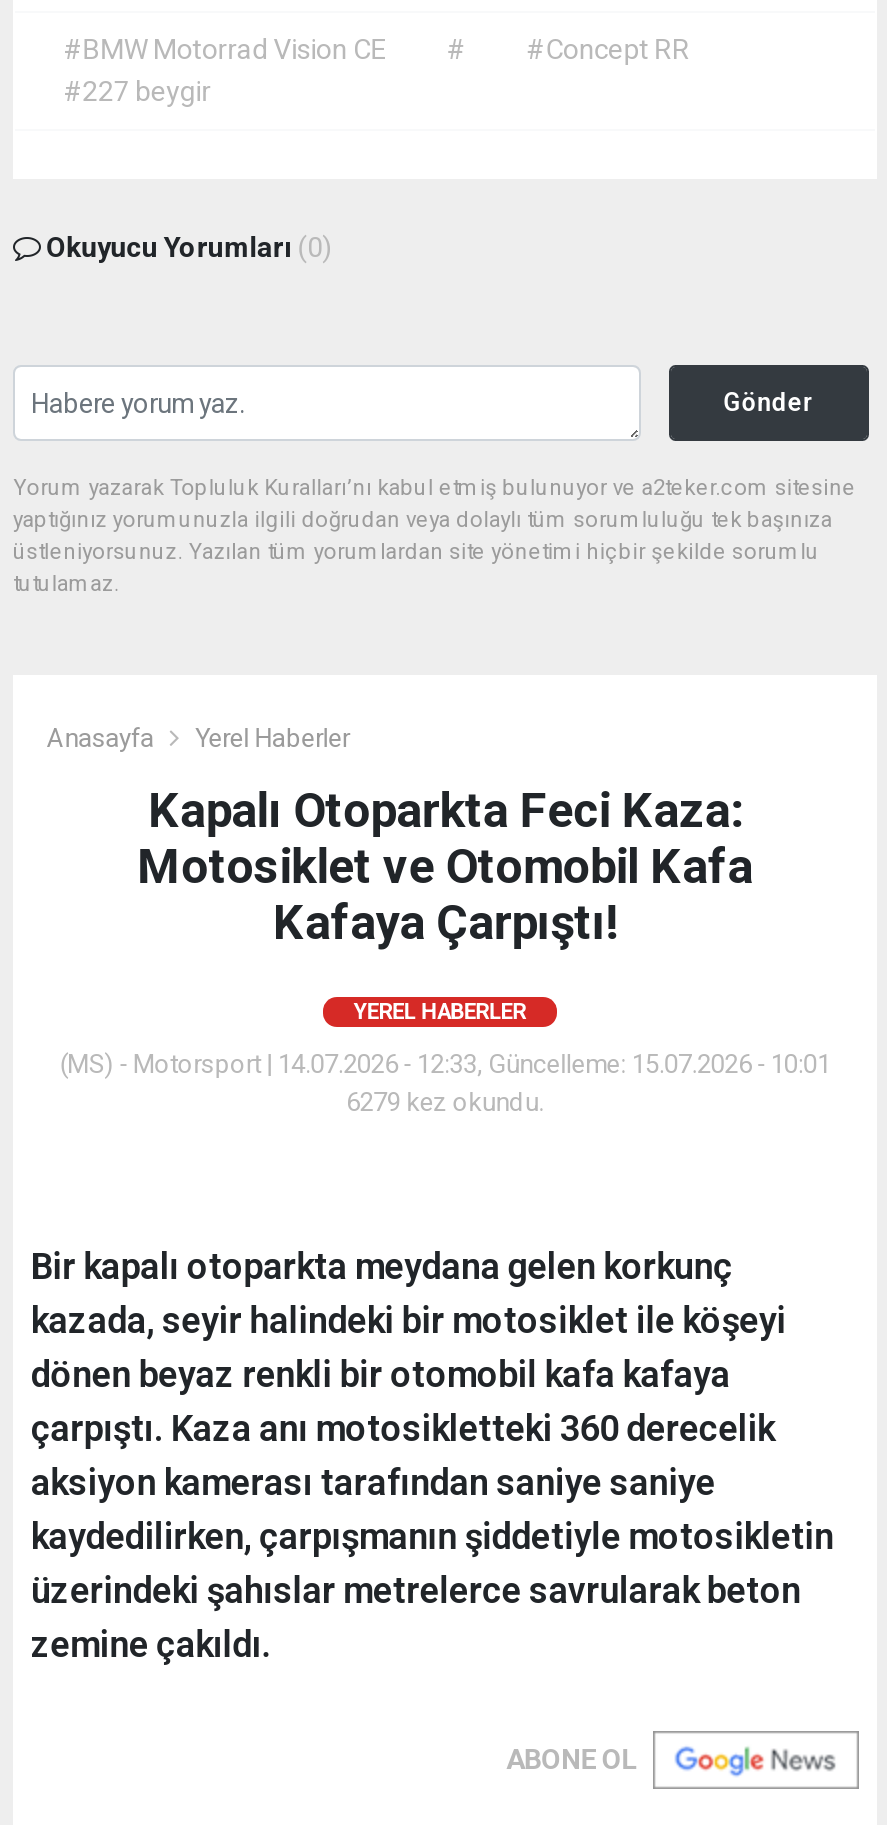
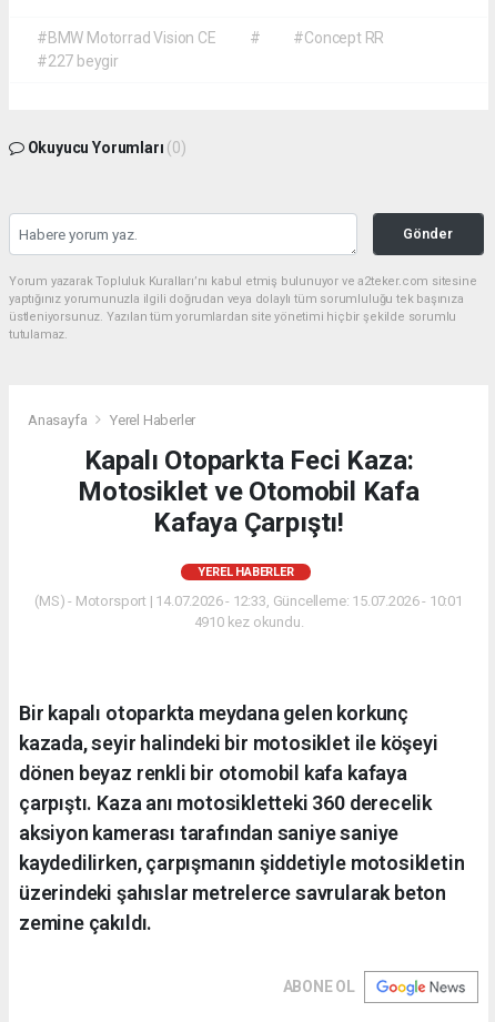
- 6279 kez okundu.
+ 4910 kez okundu.
